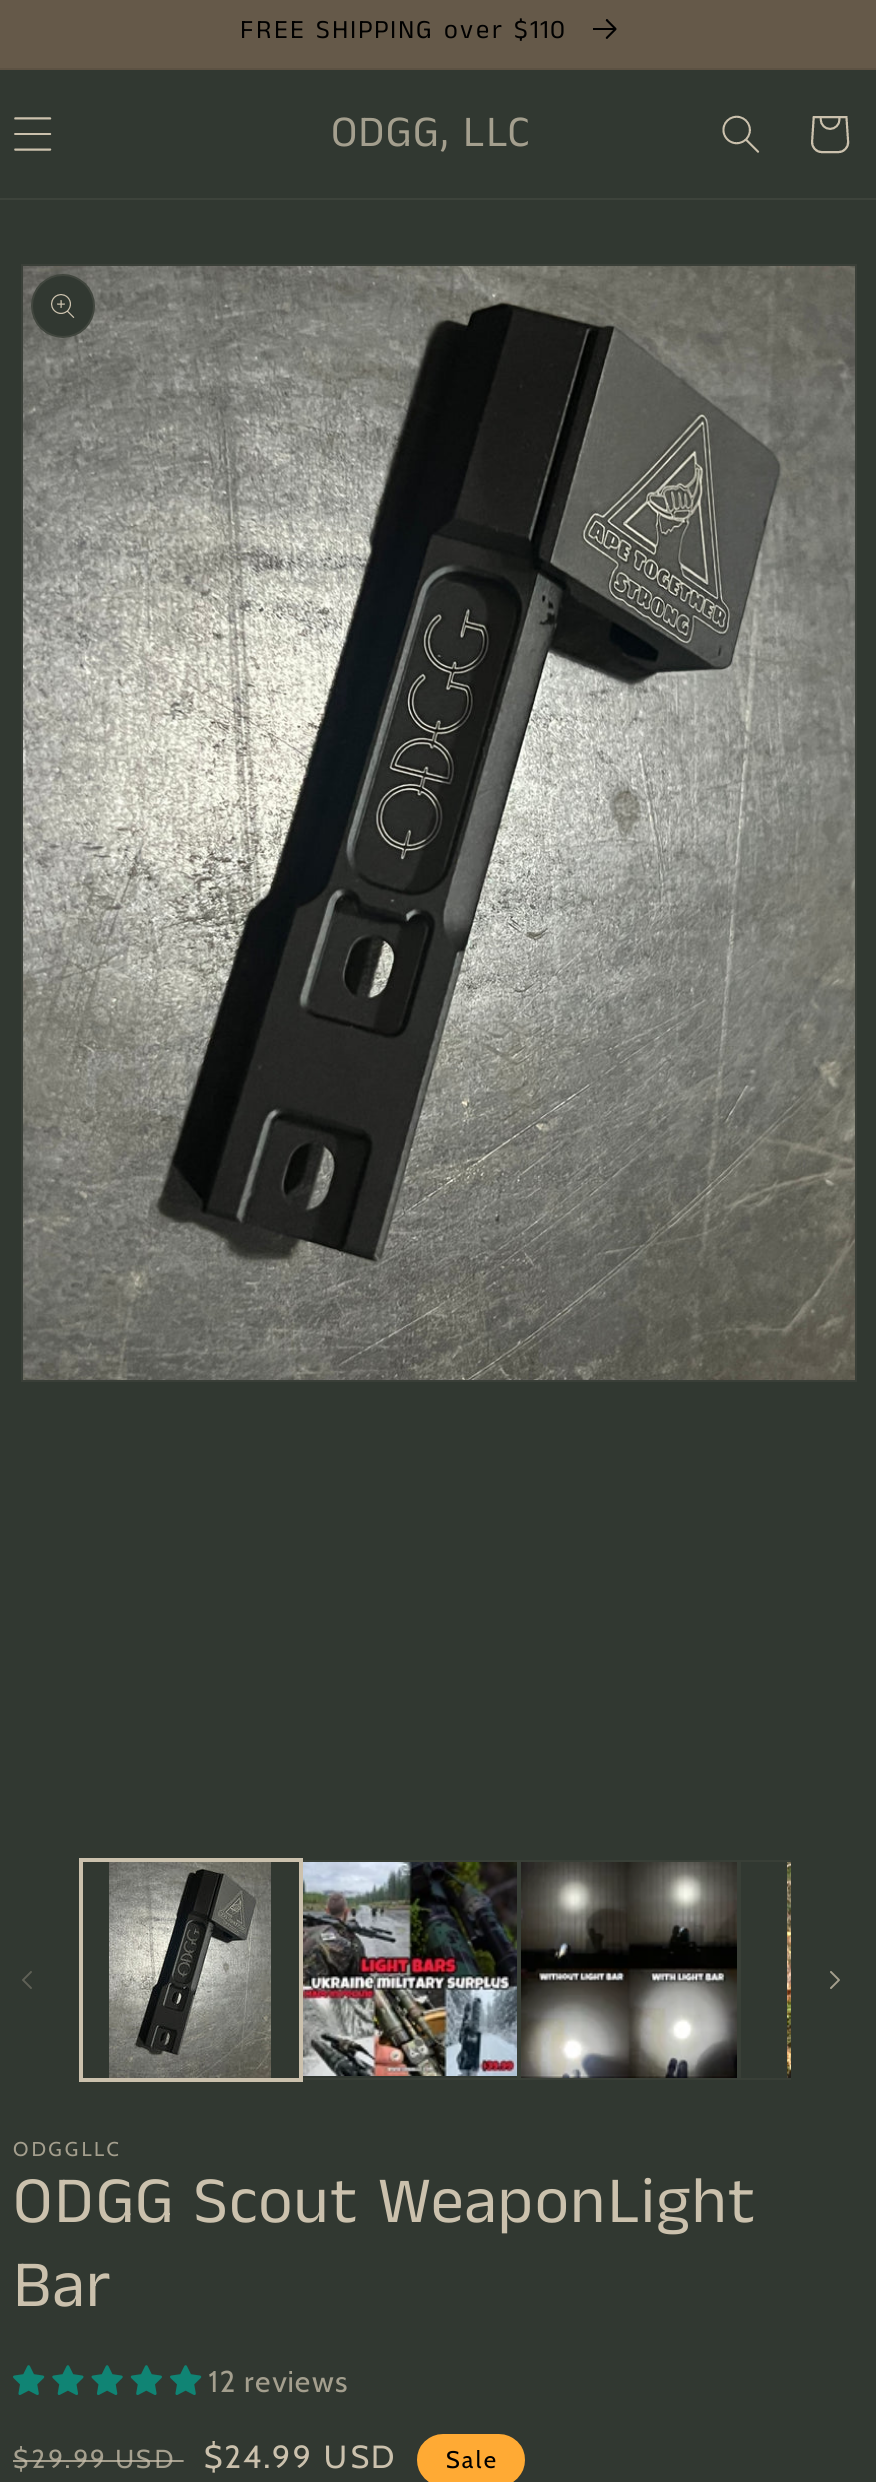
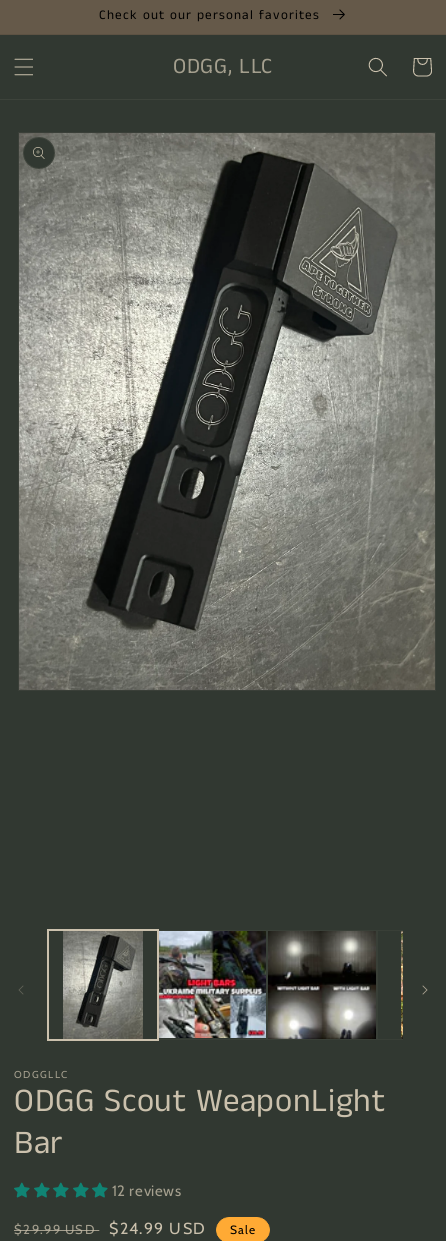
- FREE SHIPPING over $110
+ Check out our personal favorites
